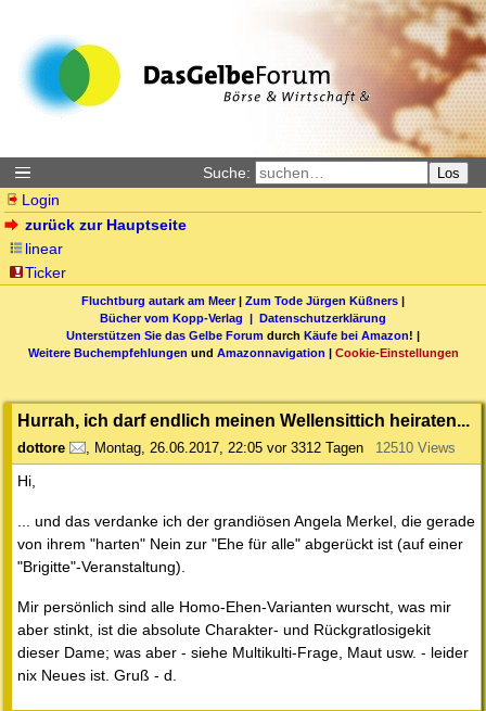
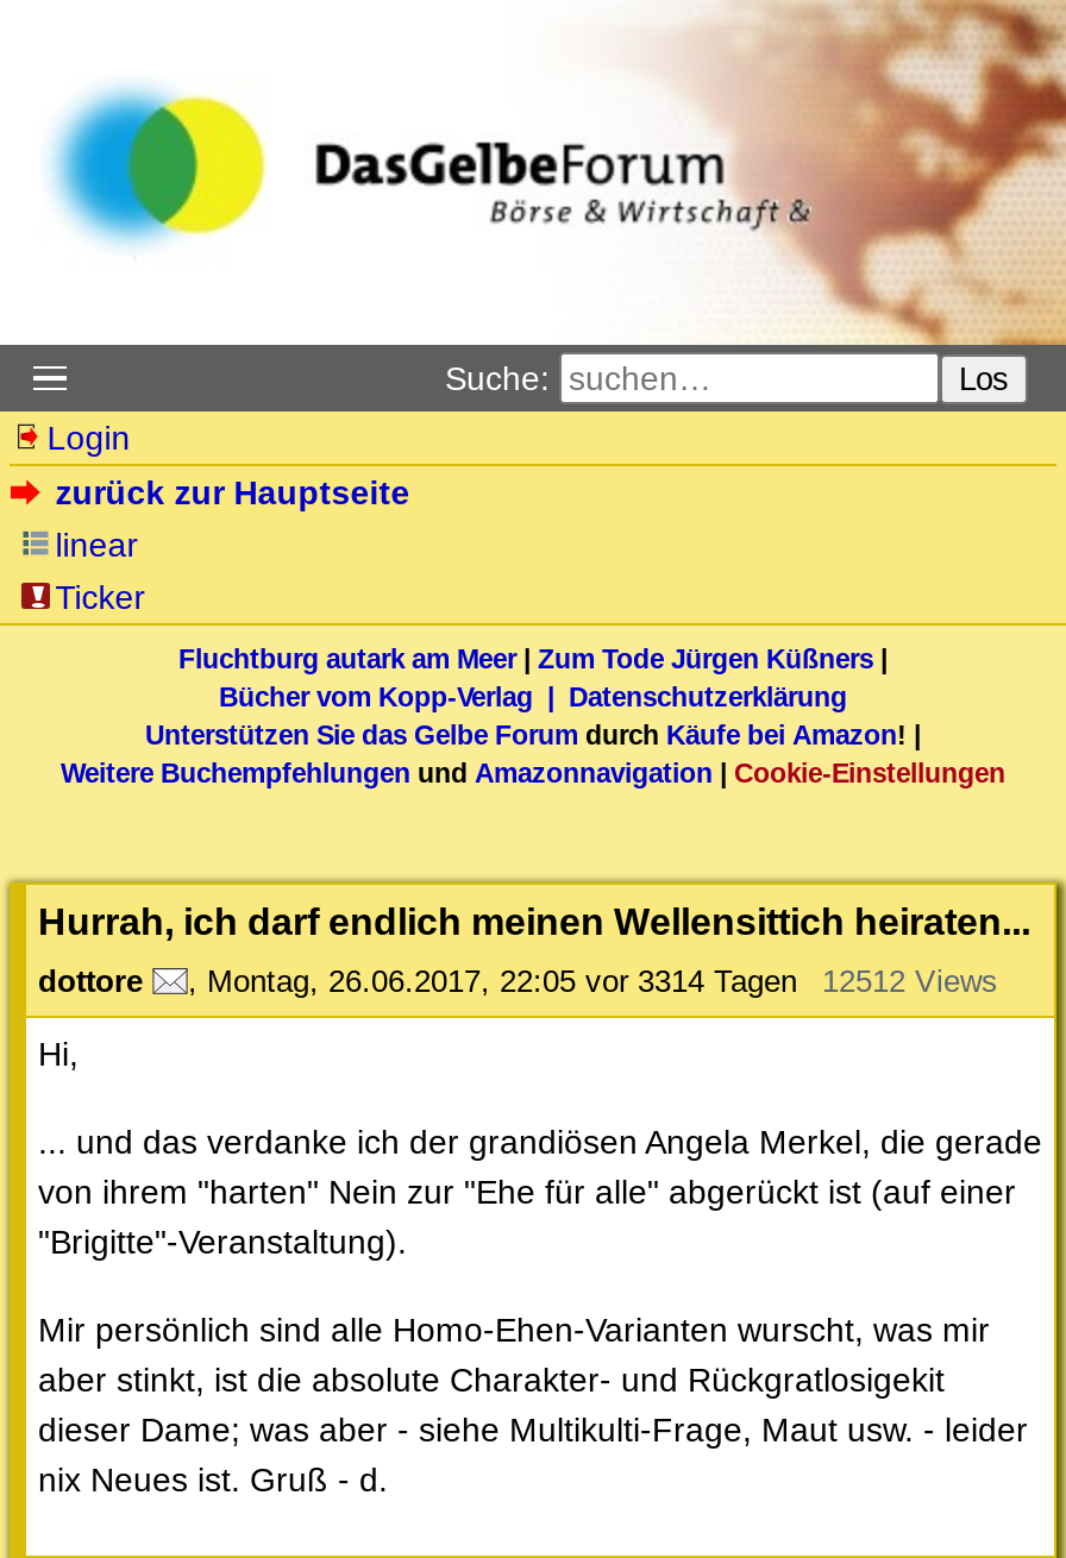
- , Montag, 26.06.2017, 22:05 vor 3312 Tagen
+ , Montag, 26.06.2017, 22:05 vor 3314 Tagen

- 12510 Views
+ 12512 Views
